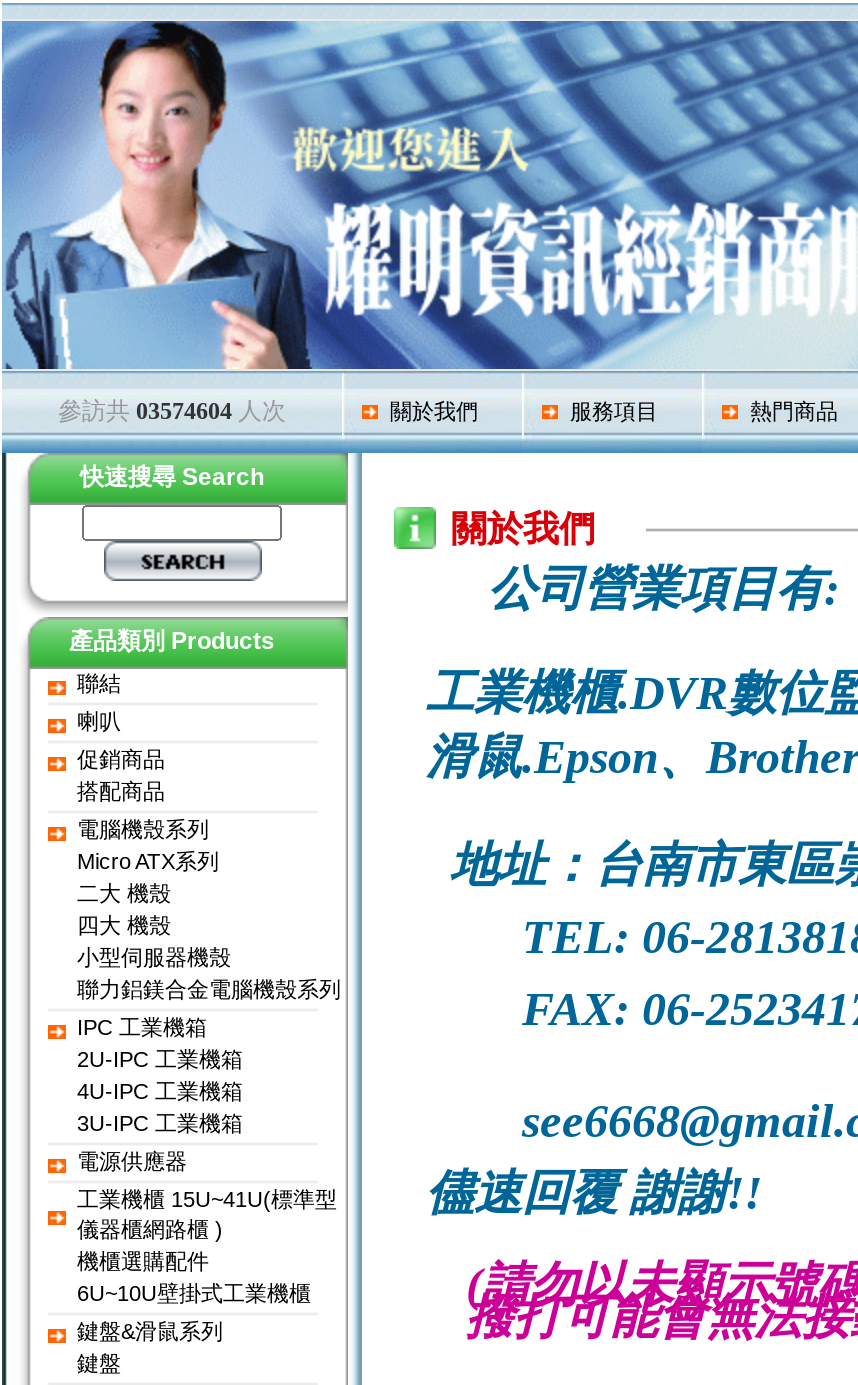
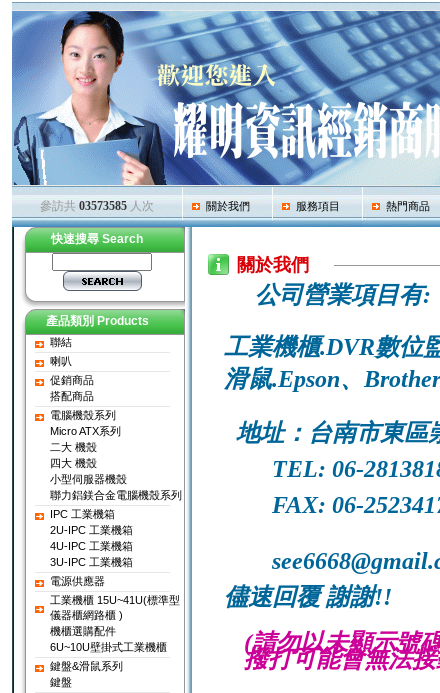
- 參訪共03574604人次
+ 參訪共03573585人次
